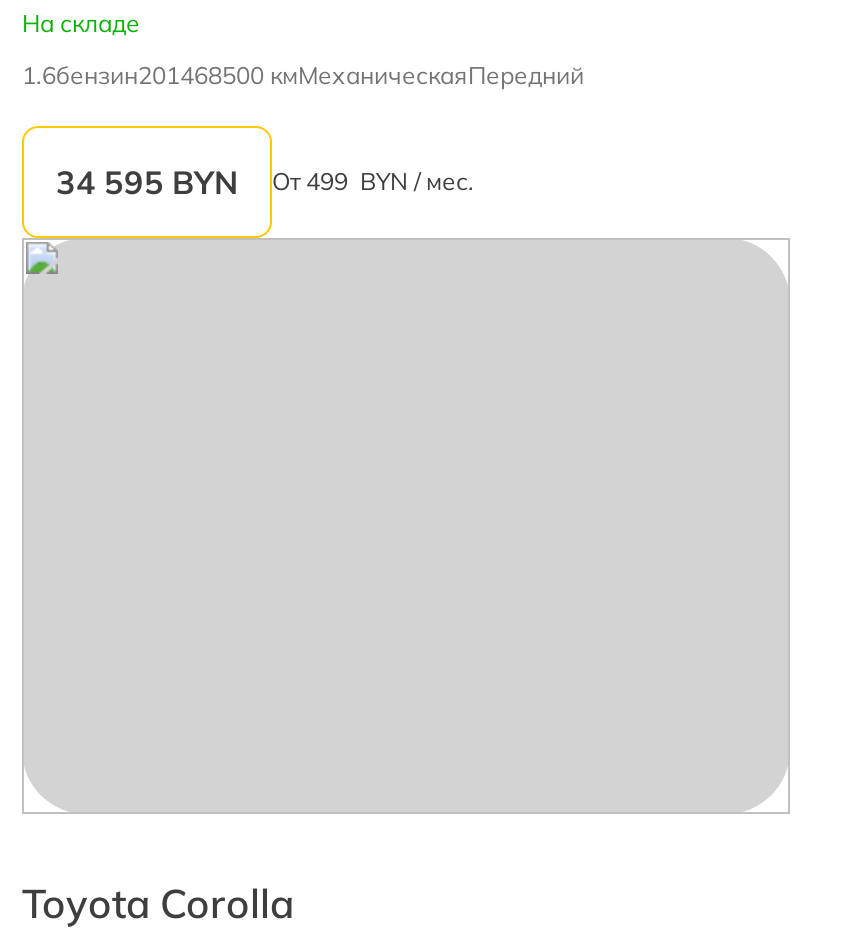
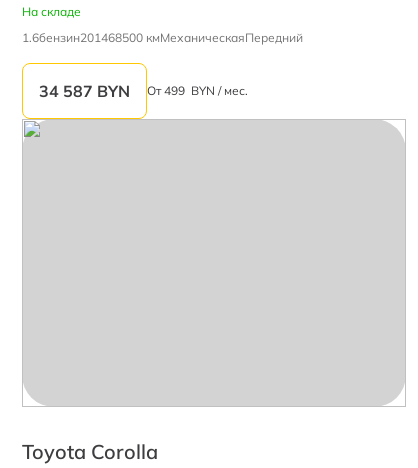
- 34 595 BYN От 499 BYN / мес.
+ 34 587 BYN От 499 BYN / мес.
